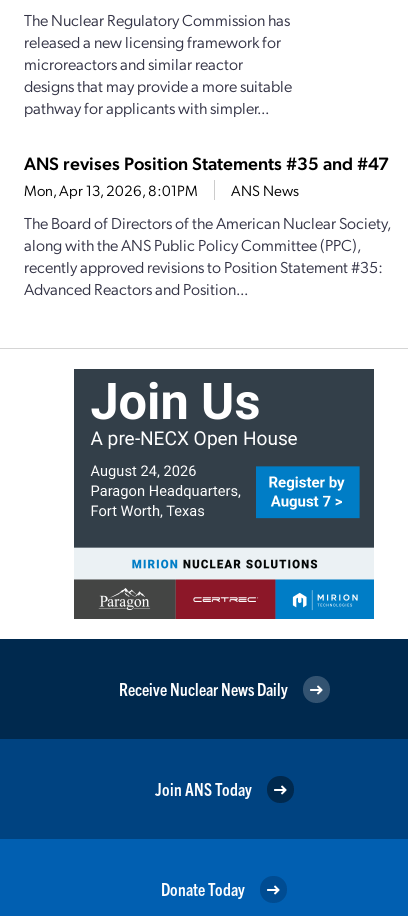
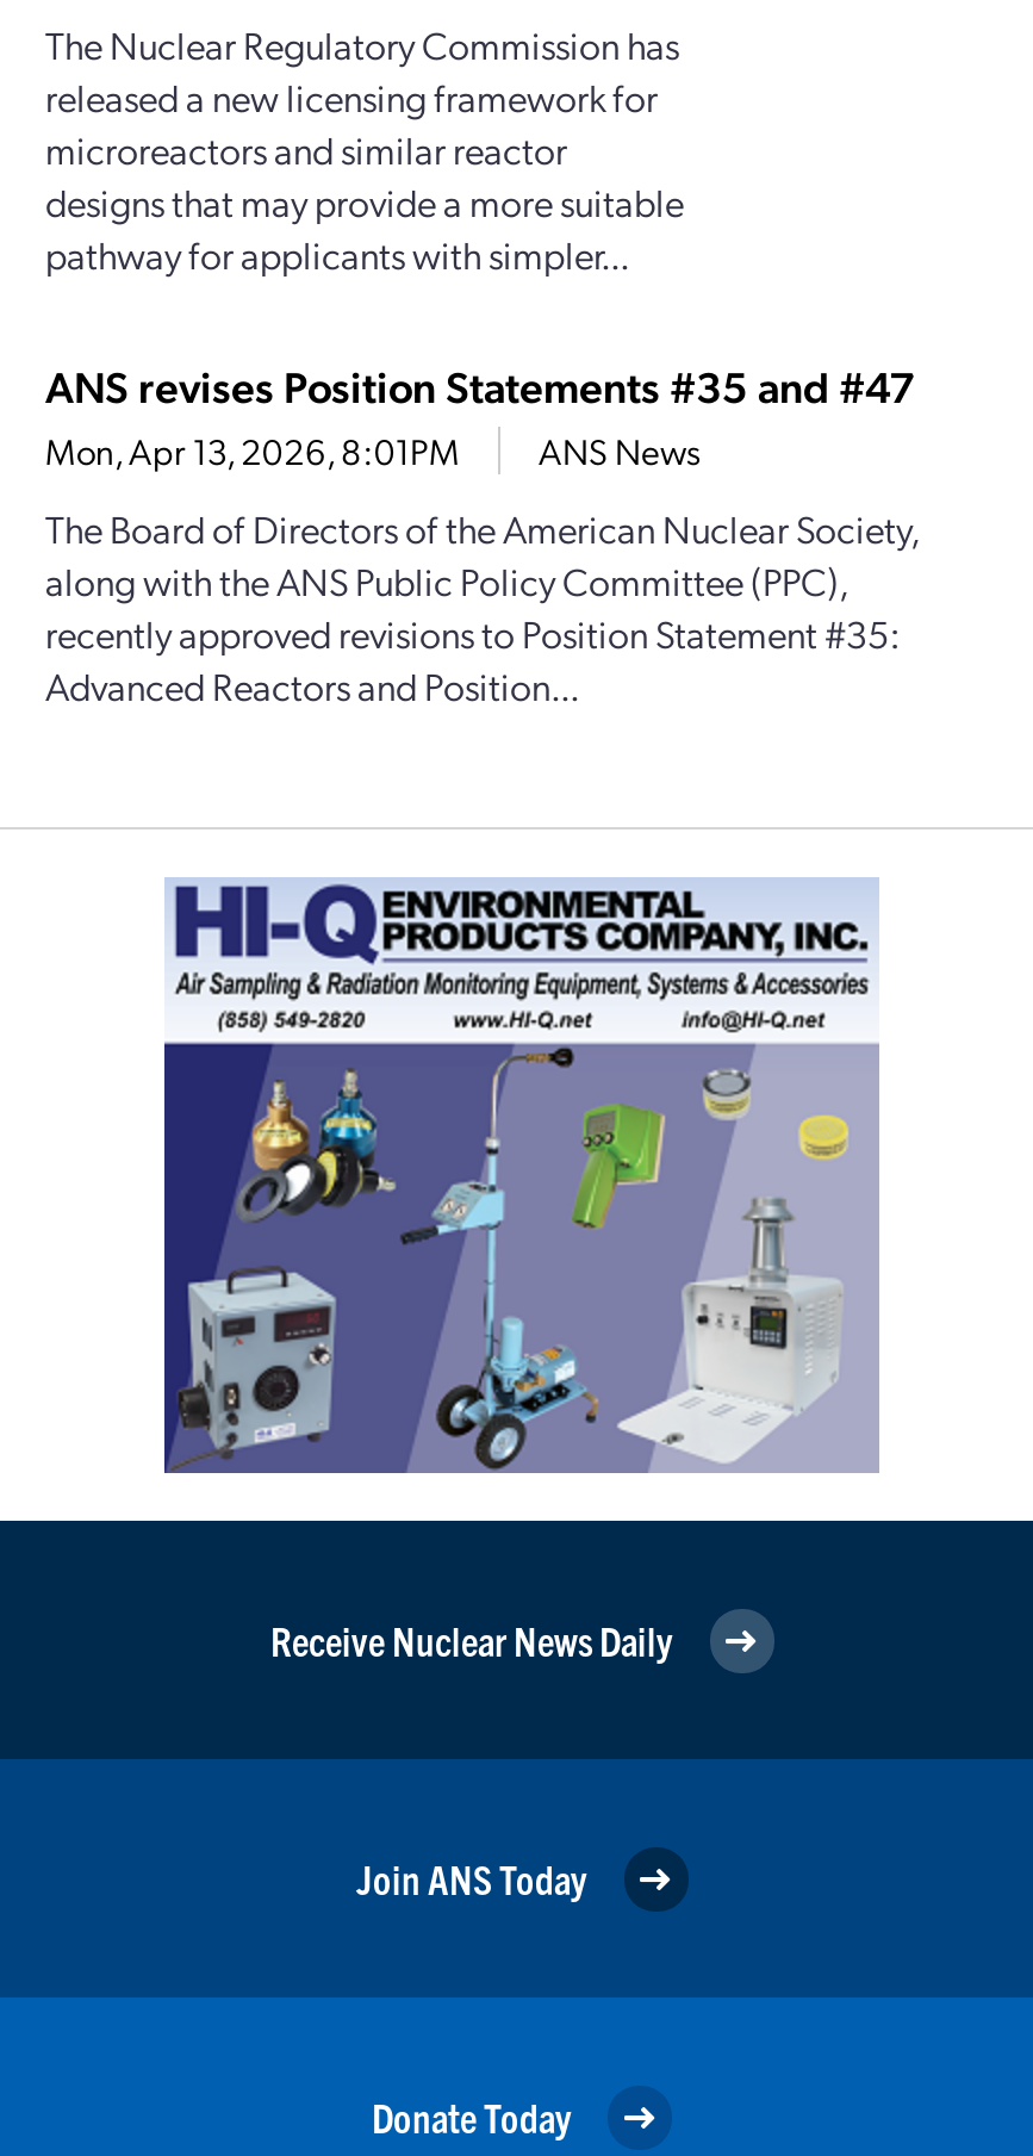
- [image]
+ [image]
